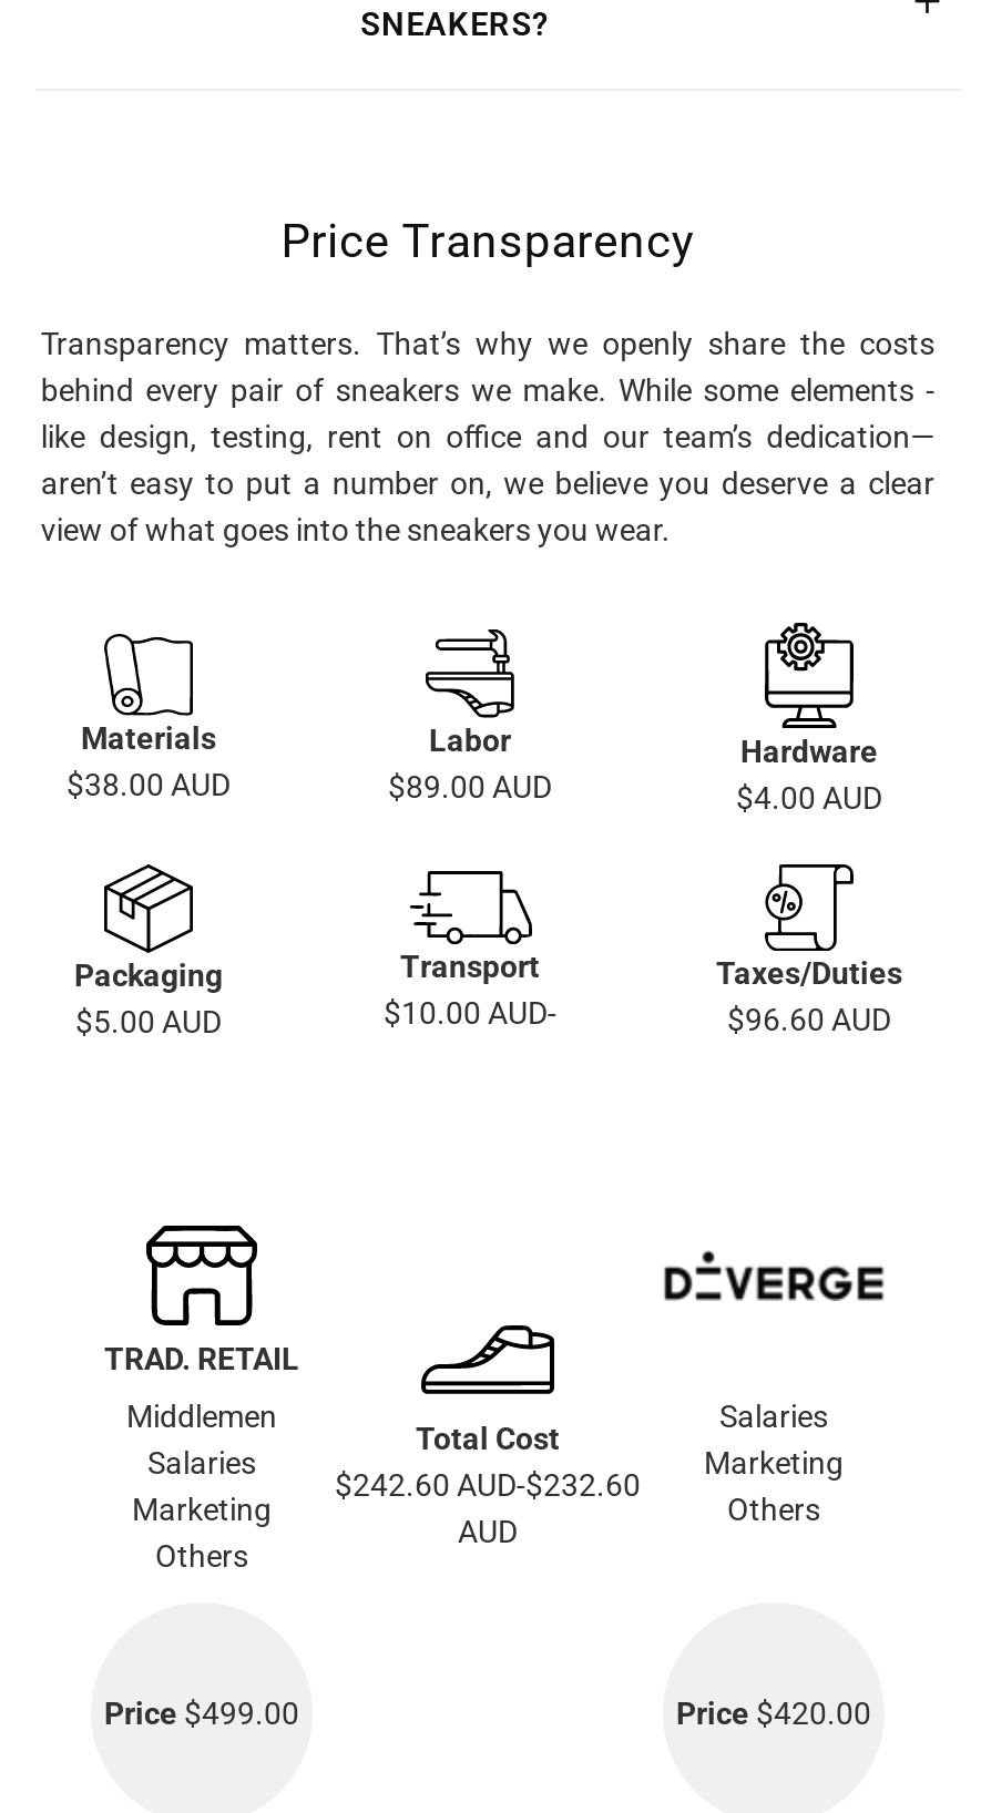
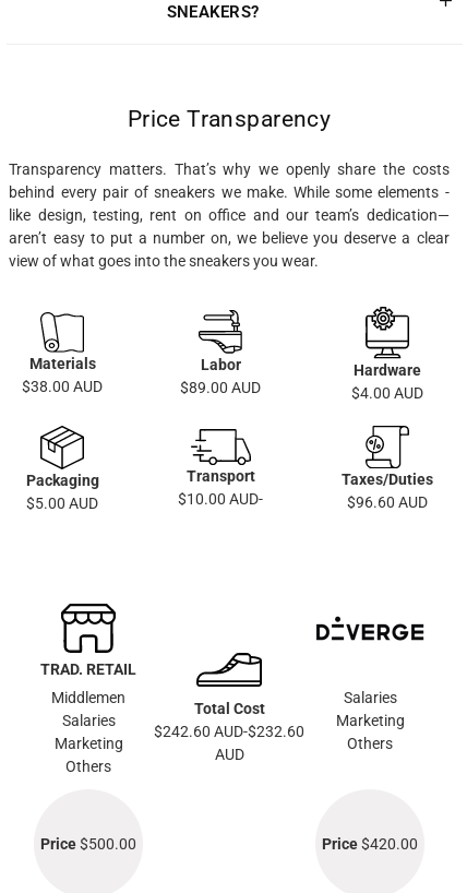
- Price $499.00
+ Price $500.00
